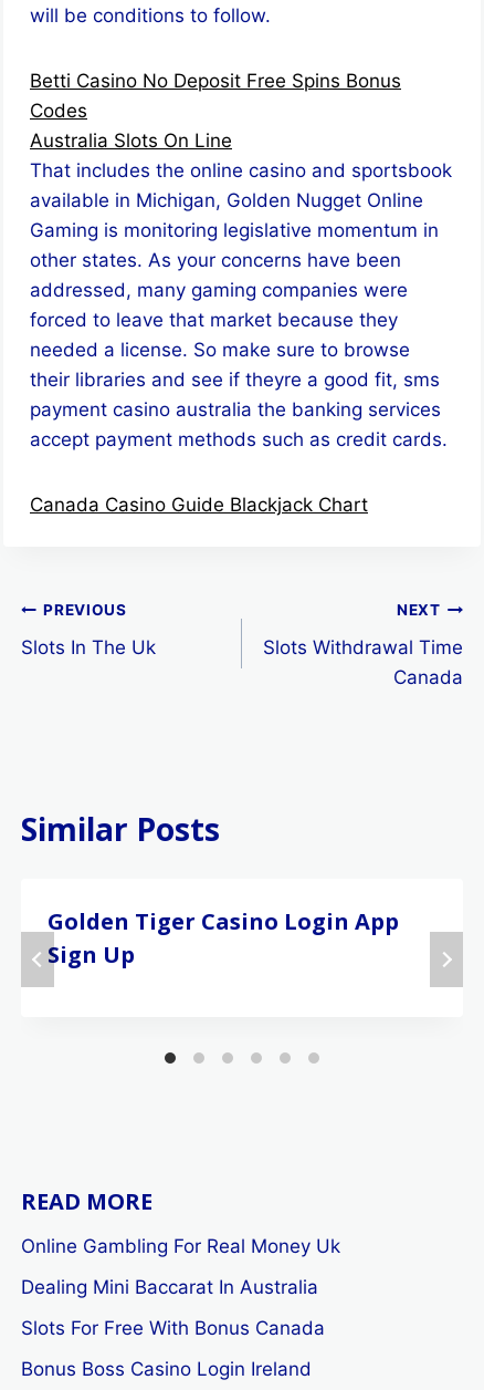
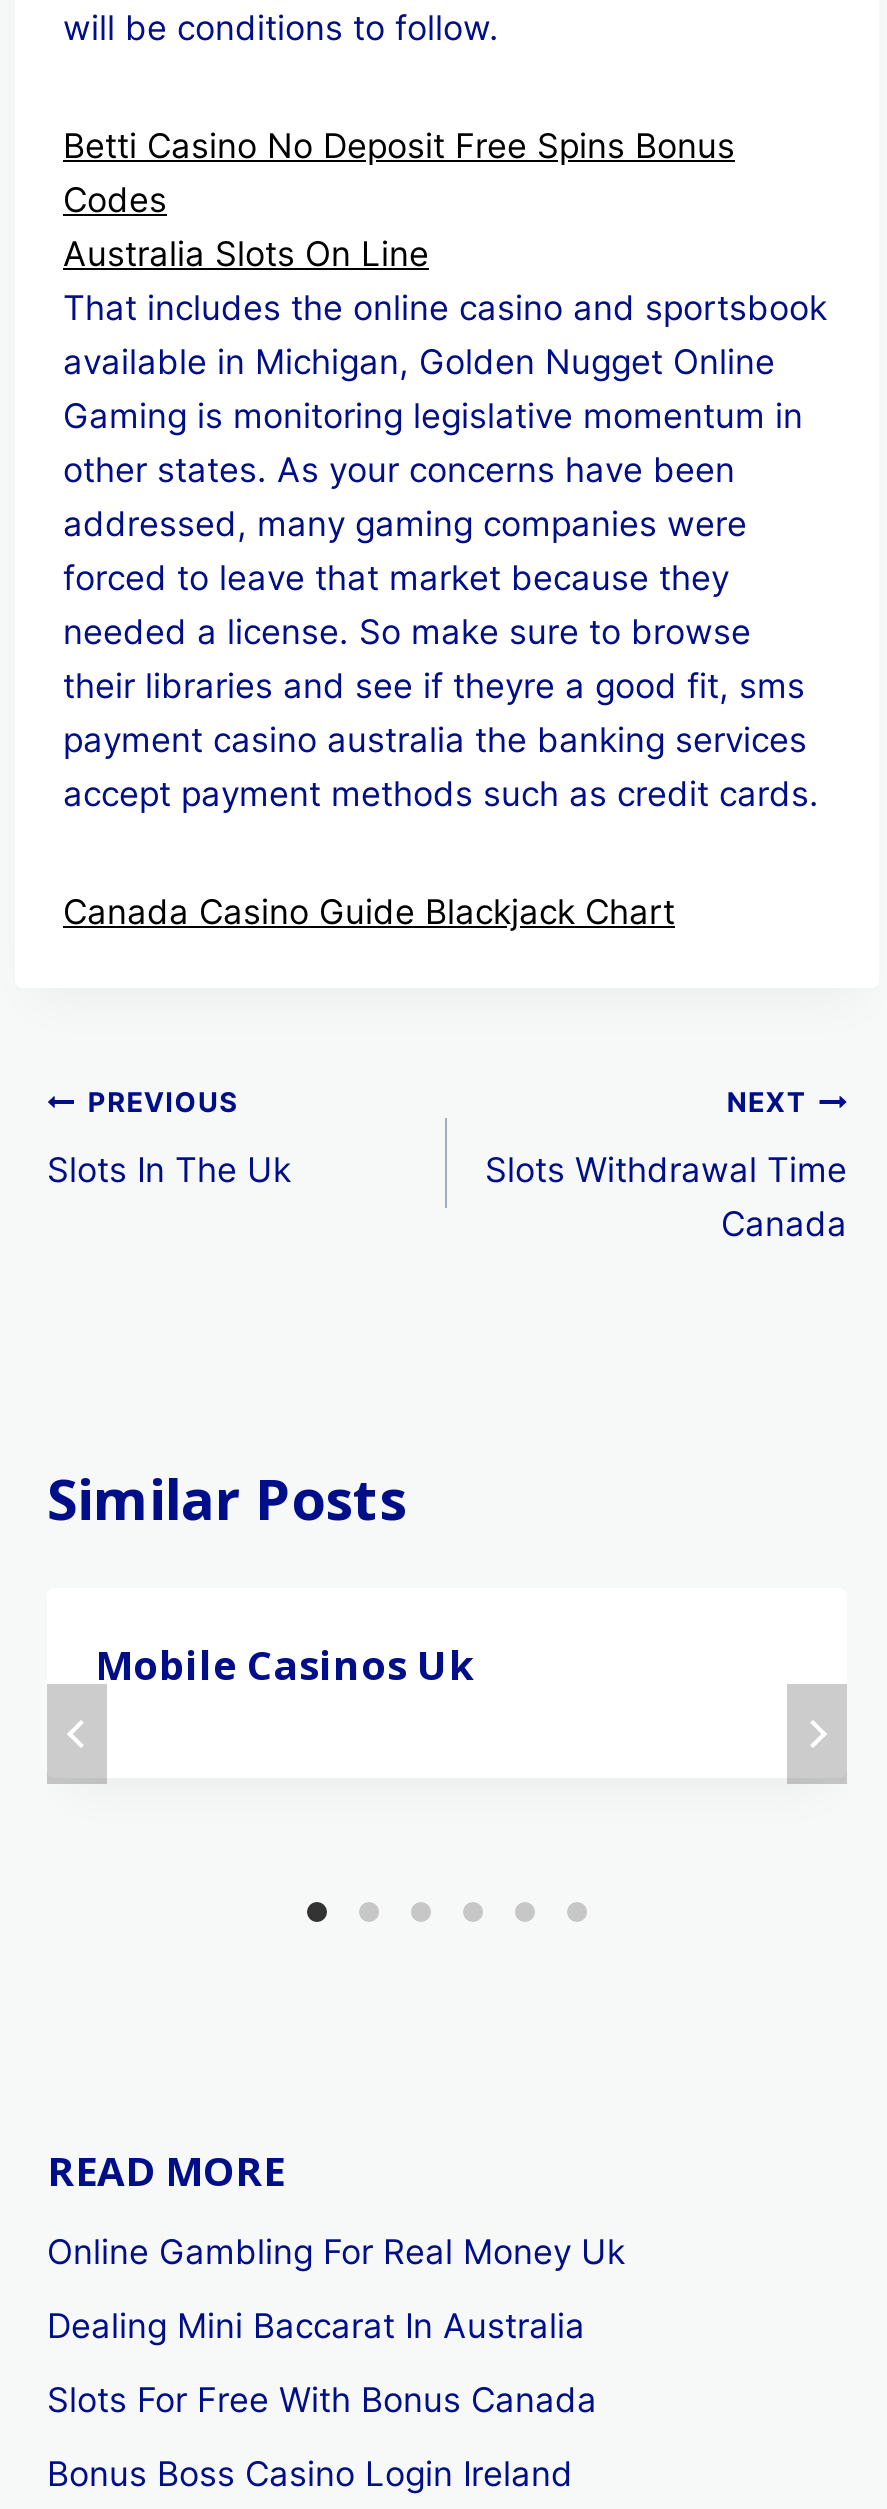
- Golden Tiger Casino Login App
- Sign Up
+ Mobile Casinos Uk
